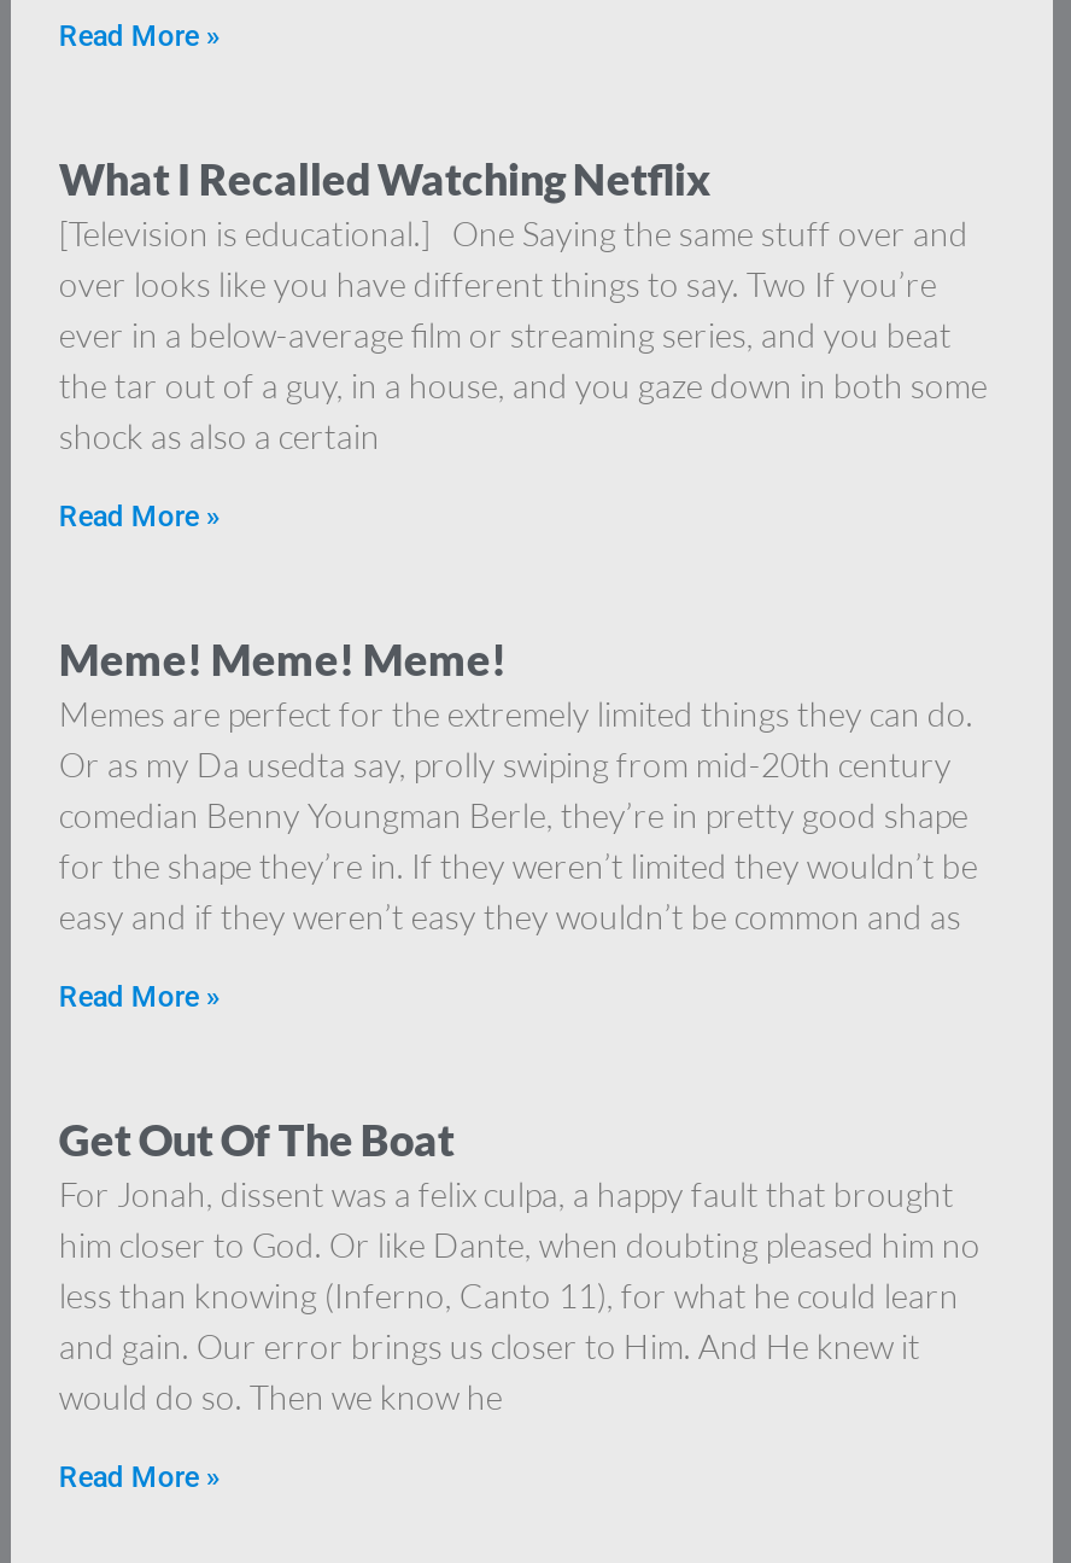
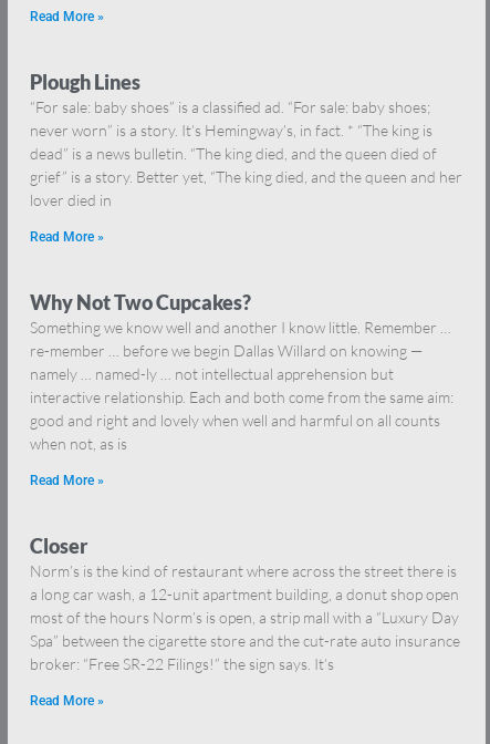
- What I Recalled Watching Netflix
- [Television is educational.] One Saying the same stuff over and
- over looks like you have different things to say. Two If you’re
- ever in a below-average film or streaming series, and you beat
- the tar out of a guy, in a house, and you gaze down in both some
- shock as also a certain
+ Plough Lines
+ “For sale: baby shoes” is a classified ad. “For sale: baby shoes;
+ never worn” is a story. It’s Hemingway’s, in fact. * “The king is
+ dead” is a news bulletin. “The king died, and the queen died of
+ grief” is a story. Better yet, “The king died, and the queen and her
+ lover died in

- Meme! Meme! Meme!
- Memes are perfect for the extremely limited things they can do.
- Or as my Da usedta say, prolly swiping from mid-20th century
- comedian Benny Youngman Berle, they’re in pretty good shape
- for the shape they’re in. If they weren’t limited they wouldn’t be
- easy and if they weren’t easy they wouldn’t be common and as
+ Why Not Two Cupcakes?
+ Something we know well and another I know little. Remember …
+ re-member … before we begin Dallas Willard on knowing —
+ namely … named-ly … not intellectual apprehension but
+ interactive relationship. Each and both come from the same aim:
+ good and right and lovely when well and harmful on all counts
+ when not, as is

- Get Out Of The Boat
- For Jonah, dissent was a felix culpa, a happy fault that brought
- him closer to God. Or like Dante, when doubting pleased him no
- less than knowing (Inferno, Canto 11), for what he could learn
- and gain. Our error brings us closer to Him. And He knew it
- would do so. Then we know he
+ Closer
+ Norm’s is the kind of restaurant where across the street there is
+ a long car wash, a 12-unit apartment building, a donut shop open
+ most of the hours Norm’s is open, a strip mall with a “Luxury Day
+ Spa” between the cigarette store and the cut-rate auto insurance
+ broker: “Free SR-22 Filings!” the sign says. It’s
